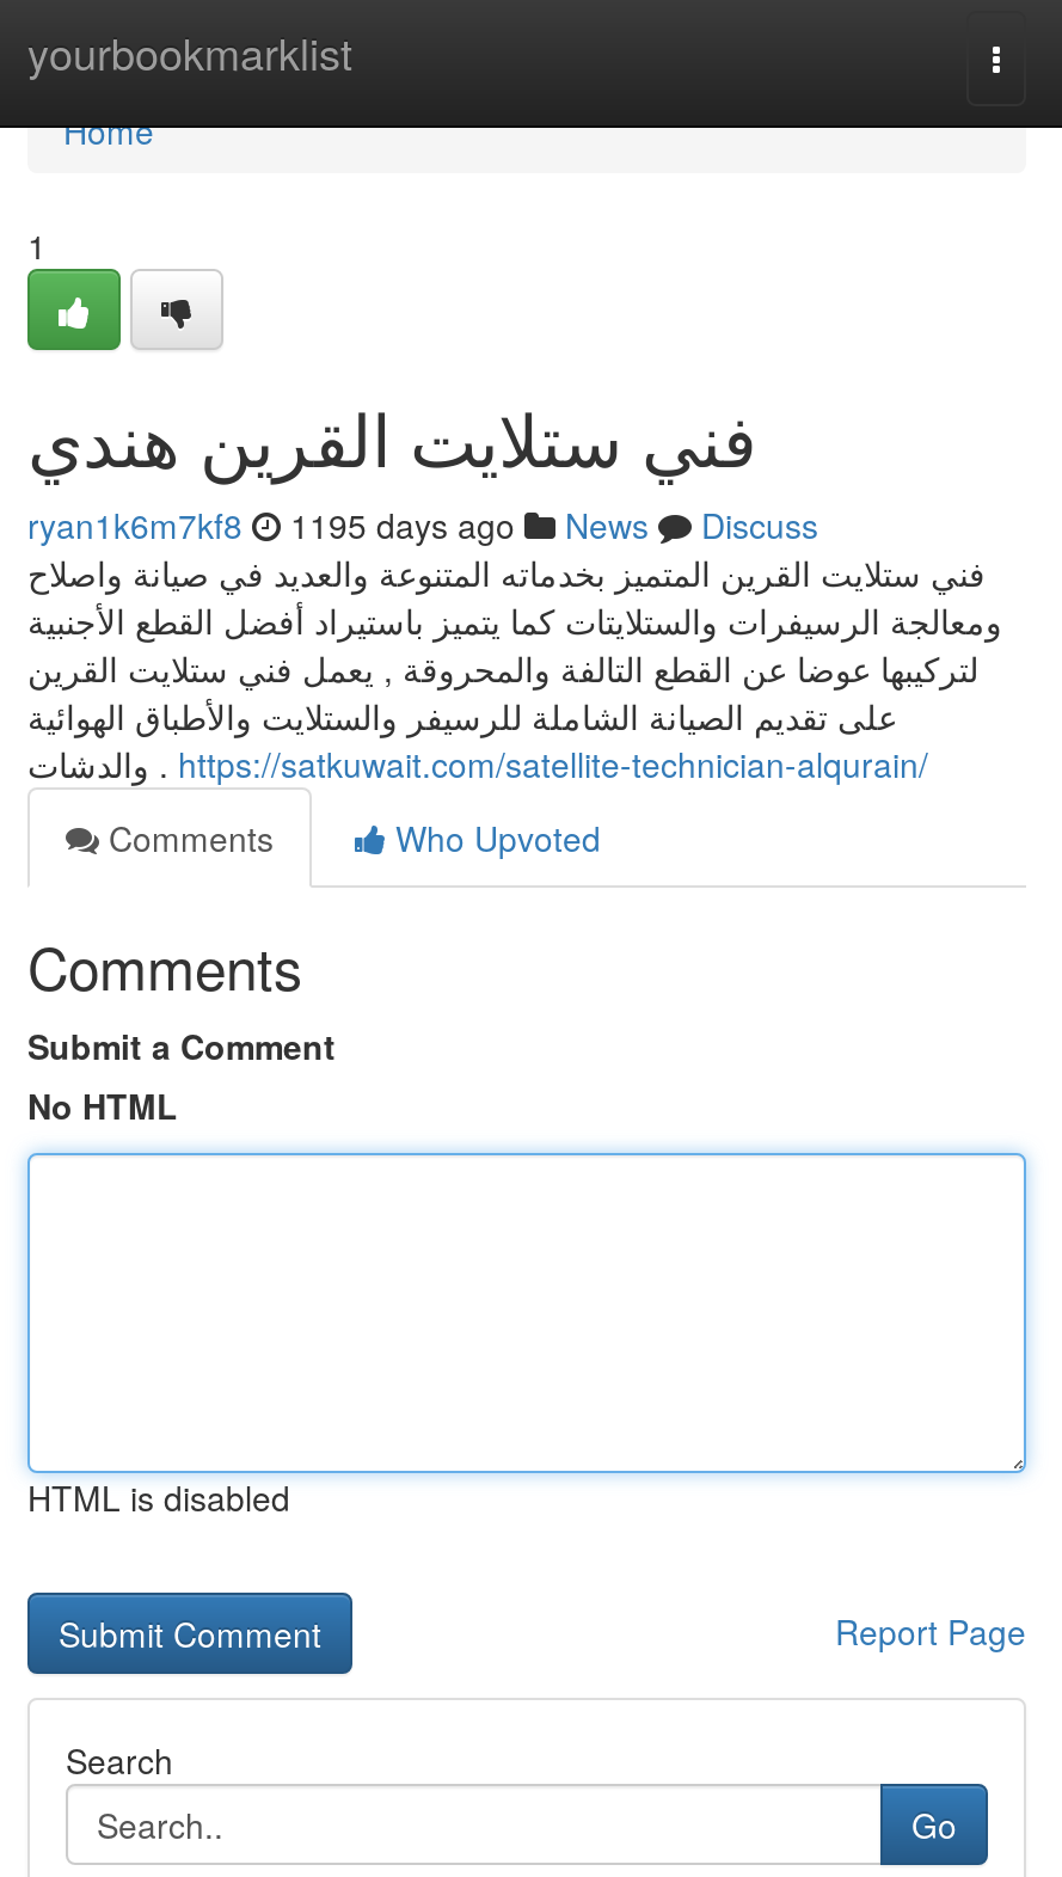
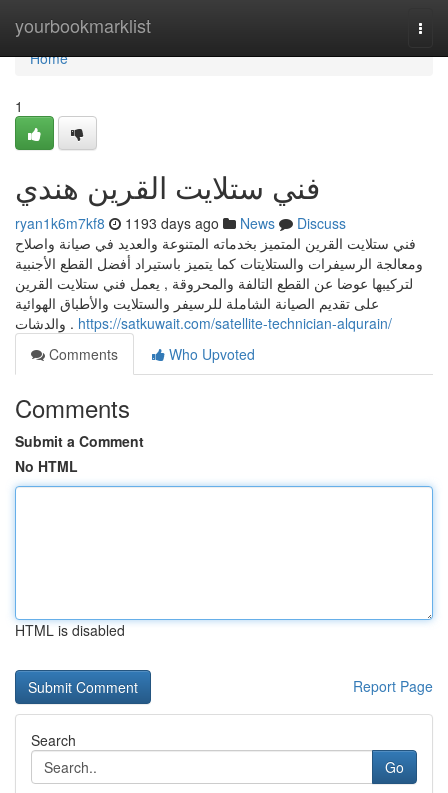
- ryan1k6m7kf8 1195 days ago News Discuss
+ ryan1k6m7kf8 1193 days ago News Discuss
